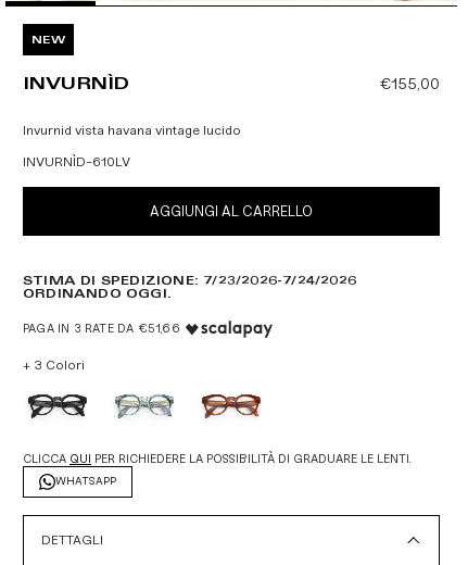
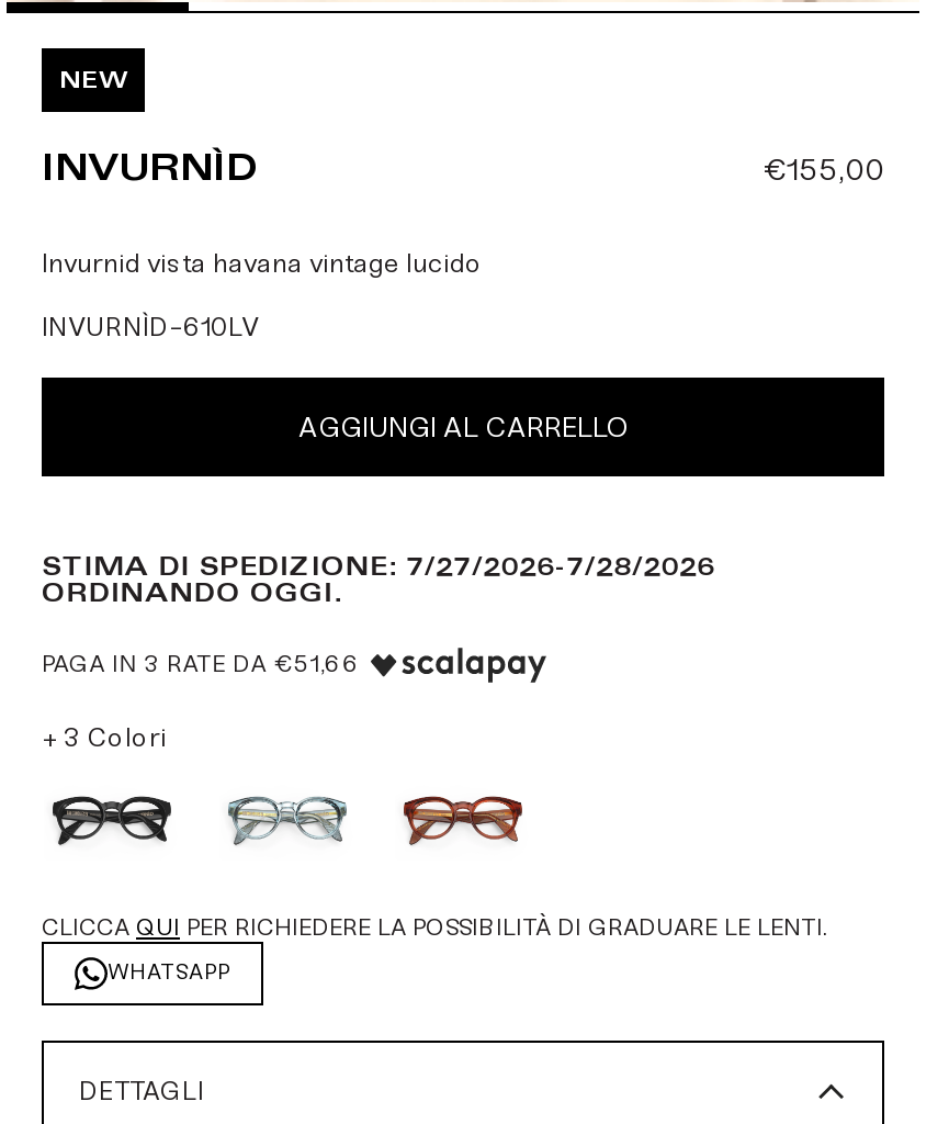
- STIMA DI SPEDIZIONE: 7/23/2026-7/24/2026
+ STIMA DI SPEDIZIONE: 7/27/2026-7/28/2026
